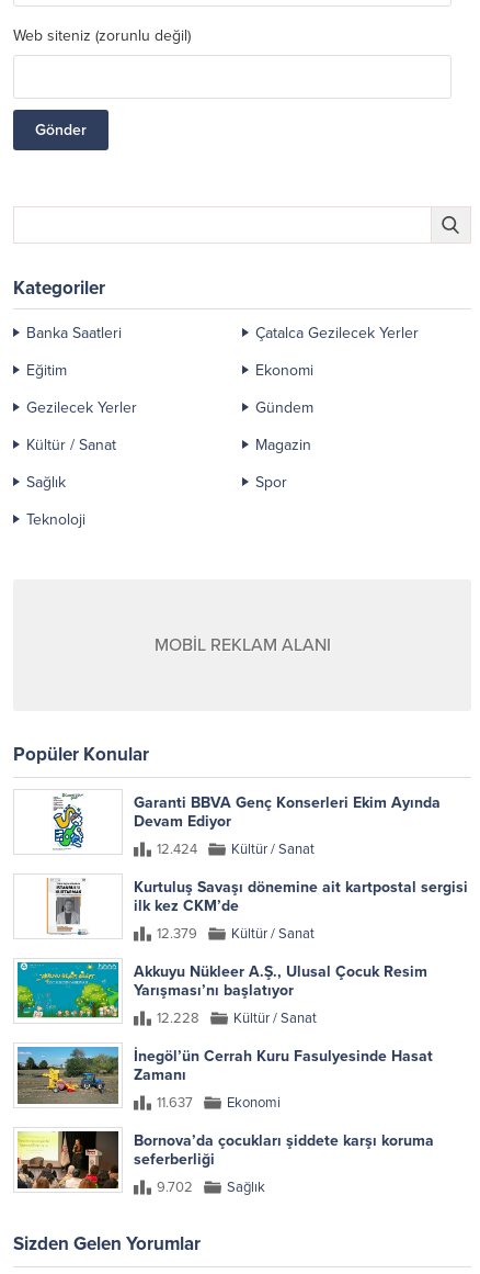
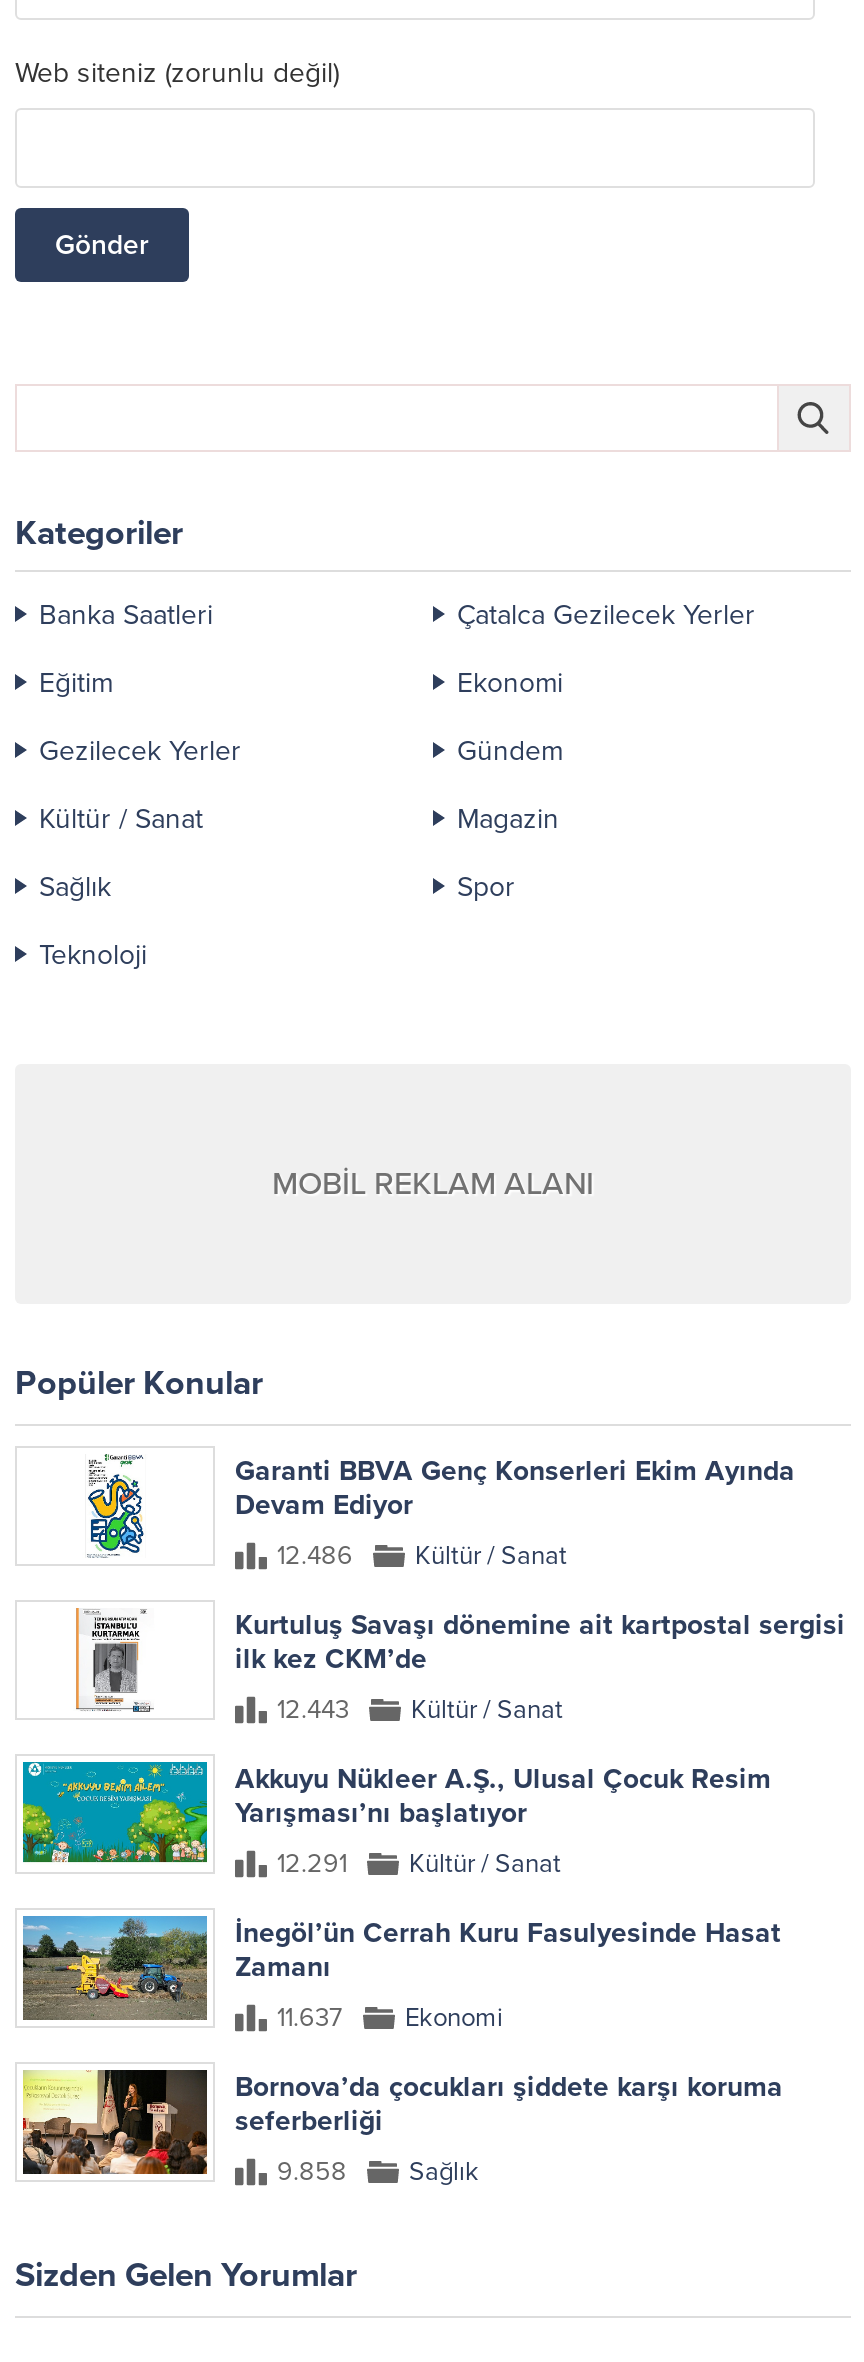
- 12.424 Kültür / Sanat
+ 12.486 Kültür / Sanat

- 12.379 Kültür / Sanat
+ 12.443 Kültür / Sanat

- 12.228 Kültür / Sanat
+ 12.291 Kültür / Sanat

- 9.702 Sağlık
+ 9.858 Sağlık
